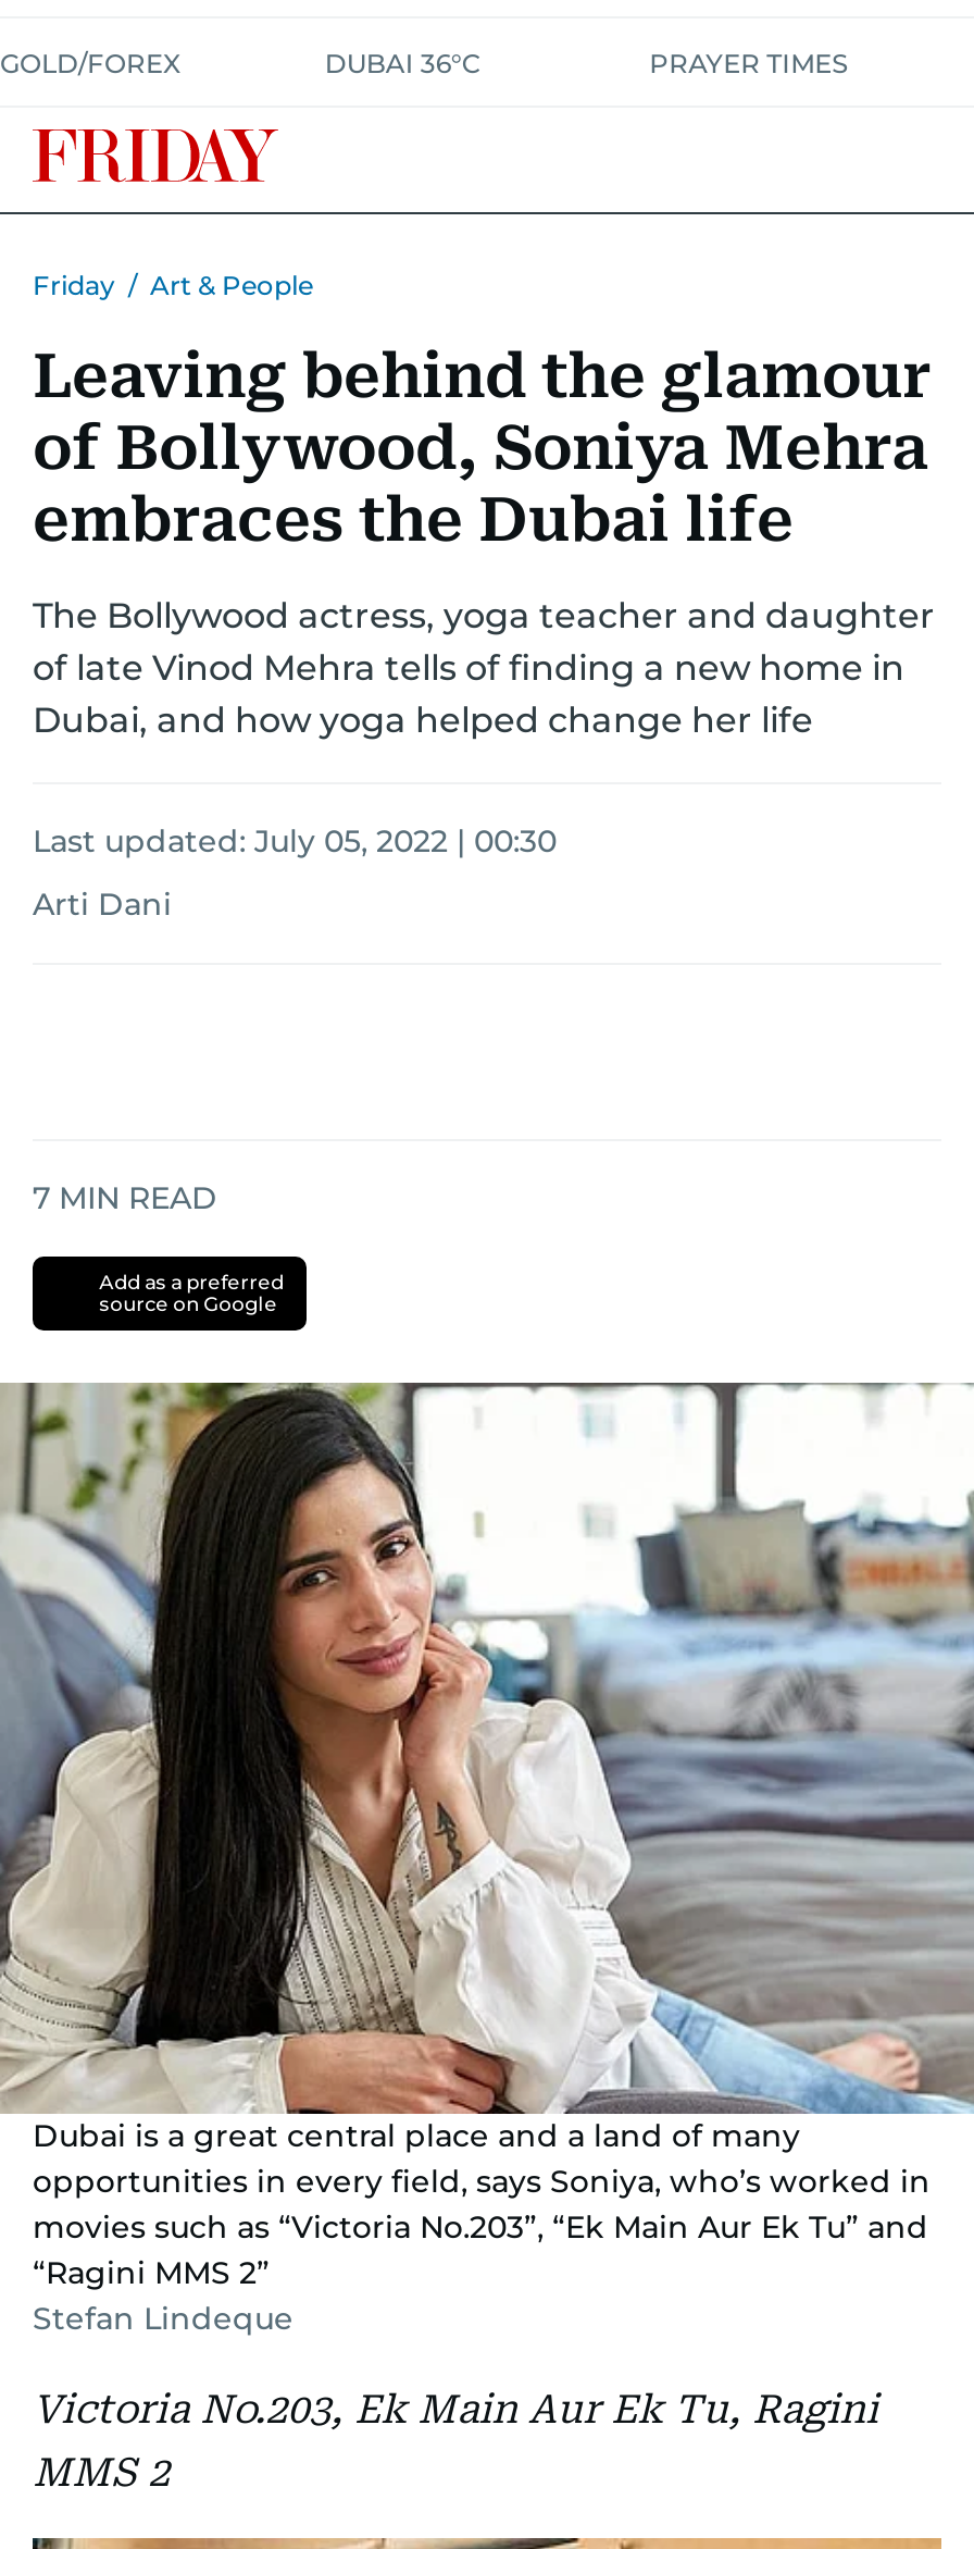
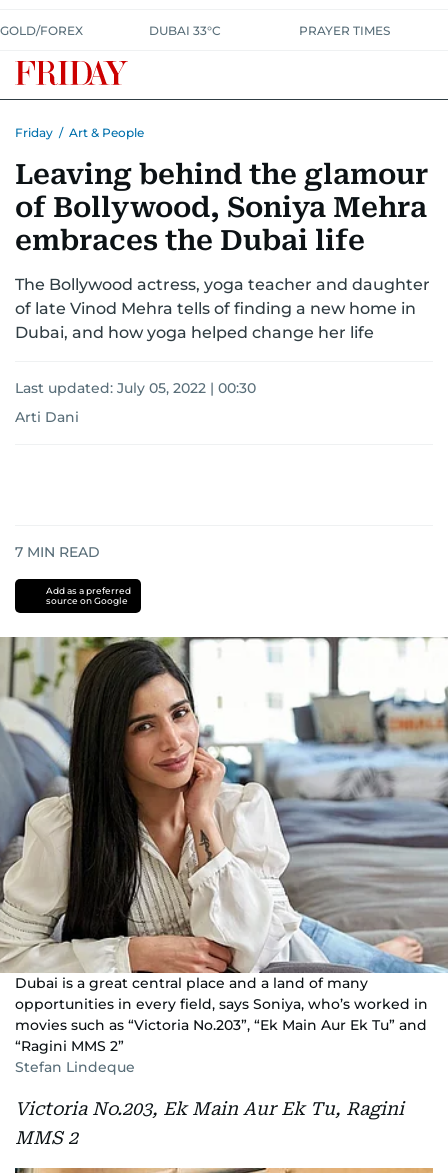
- DUBAI 36°C
+ DUBAI 33°C
